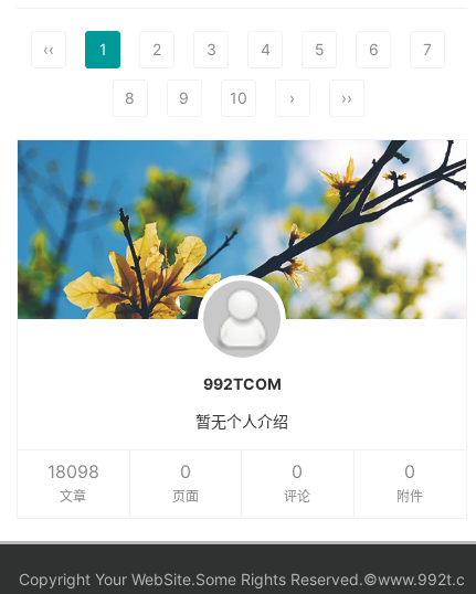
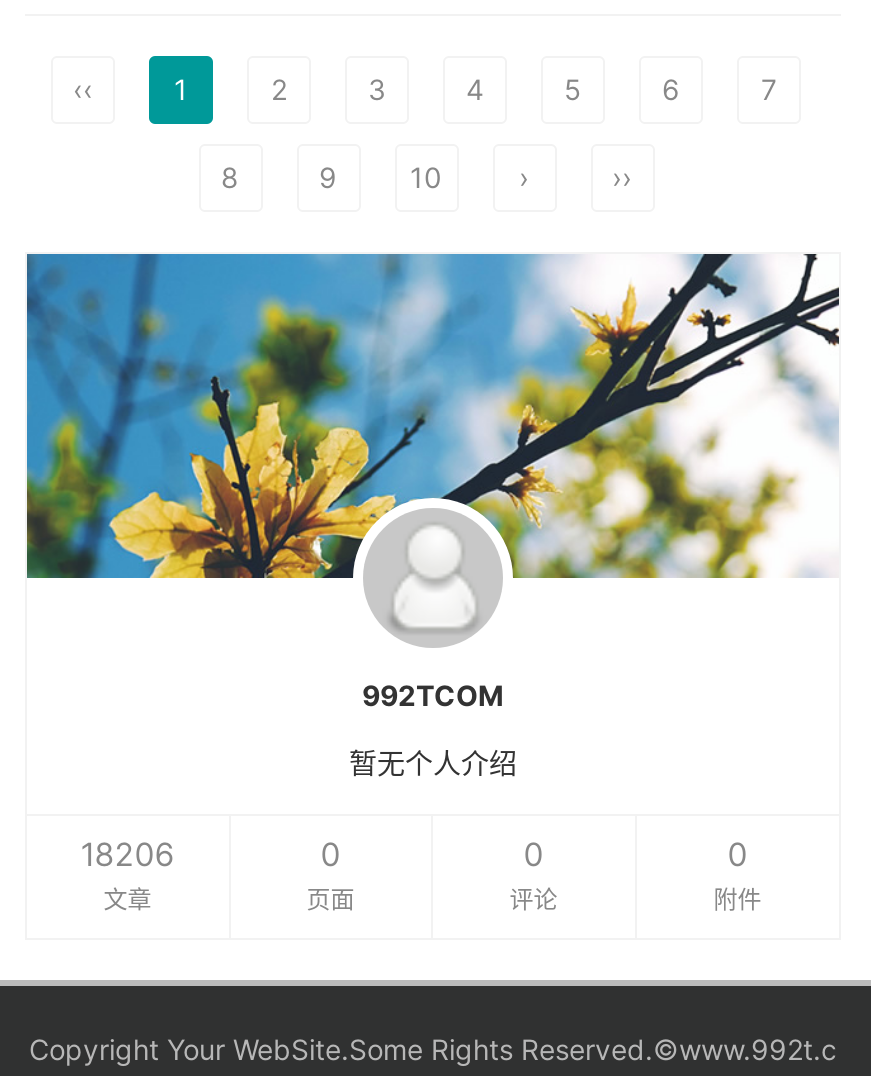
- 18098
+ 18206
